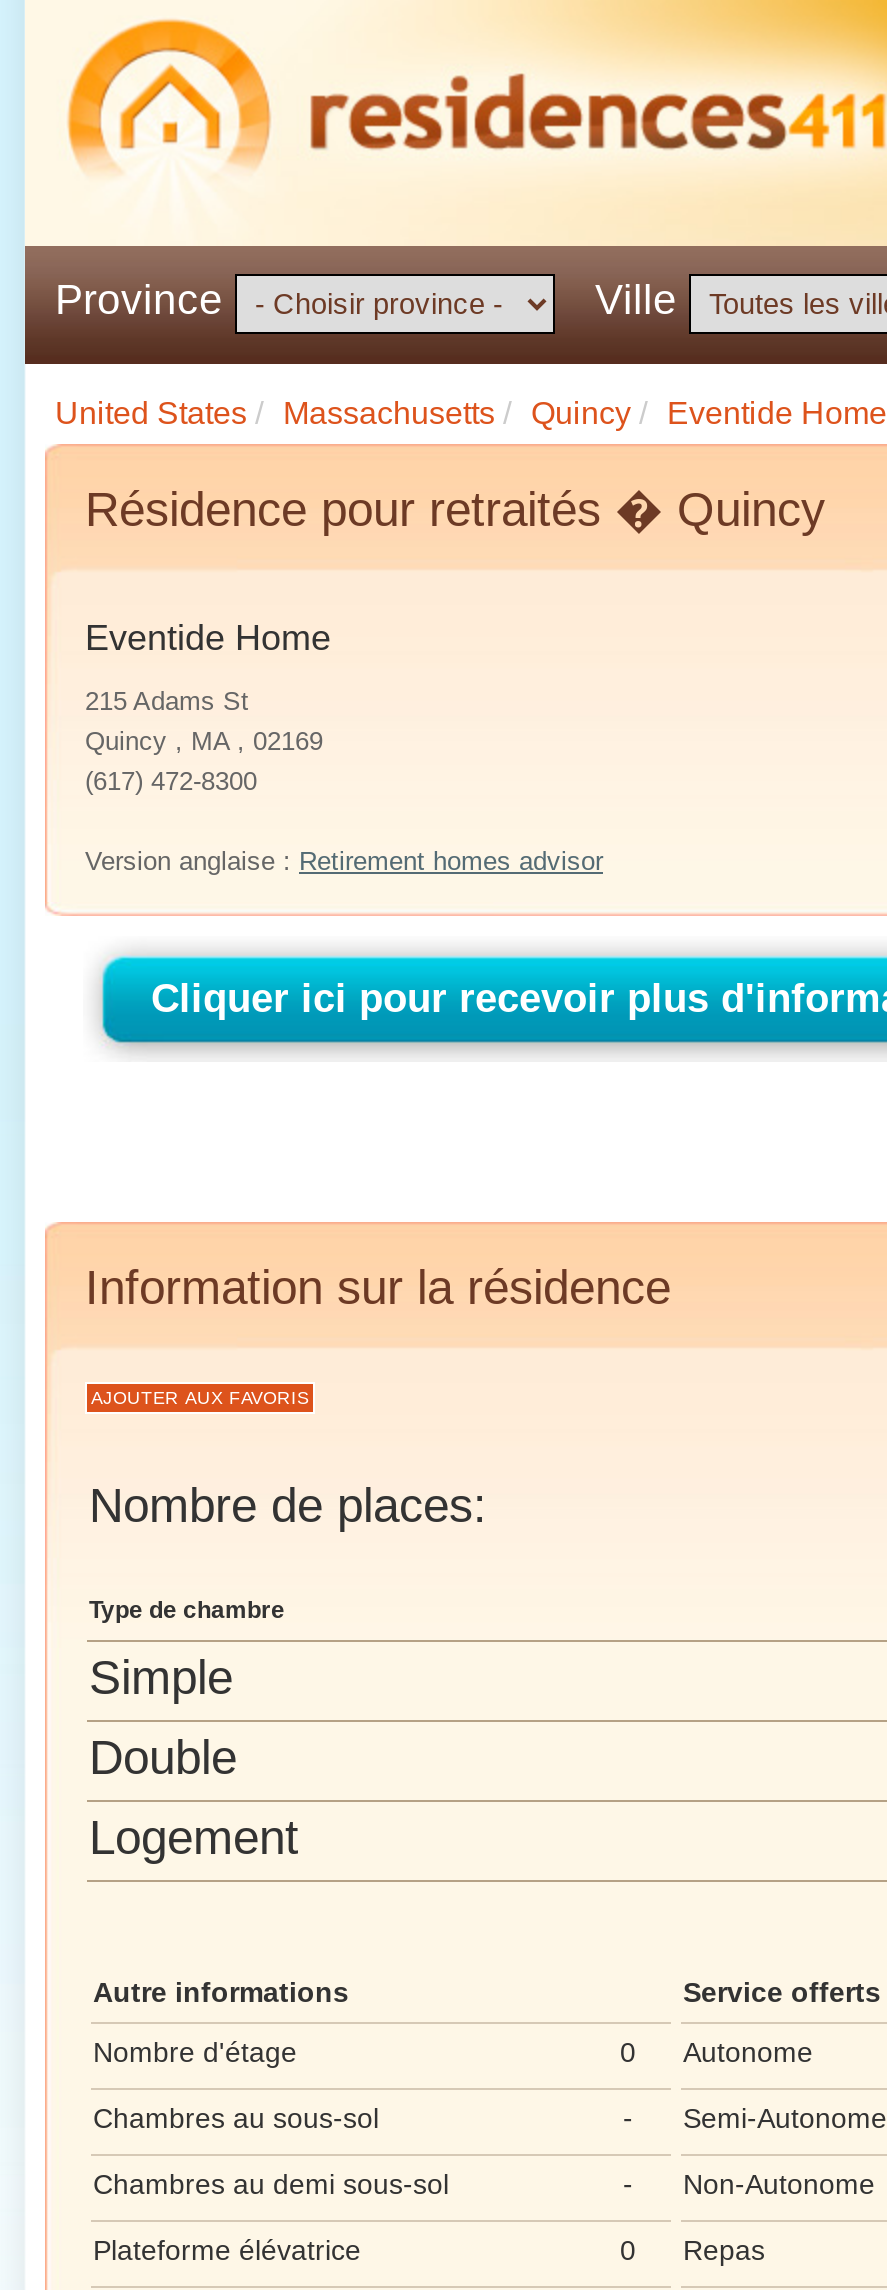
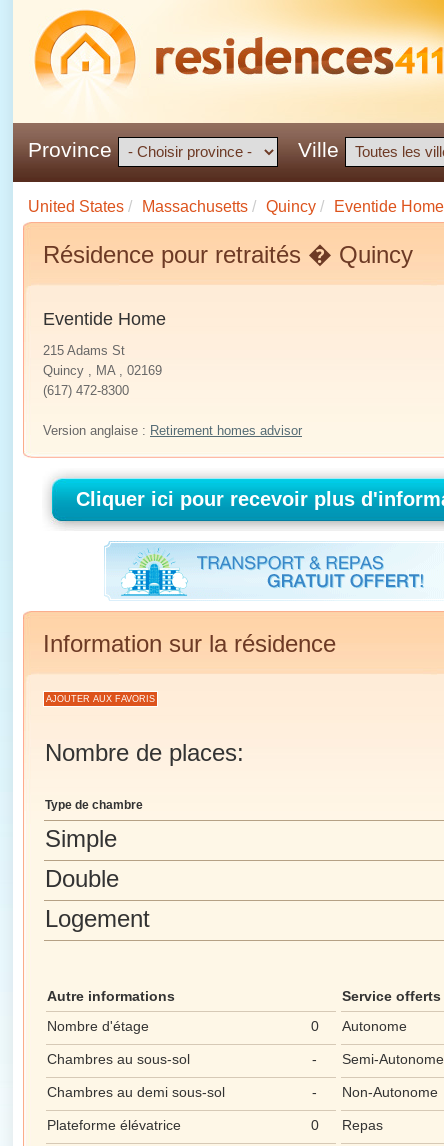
+ [image]
